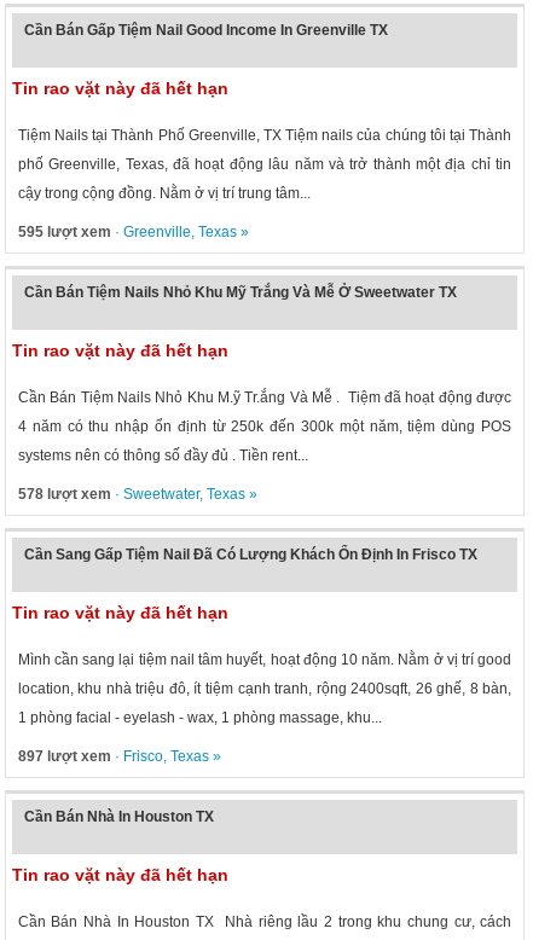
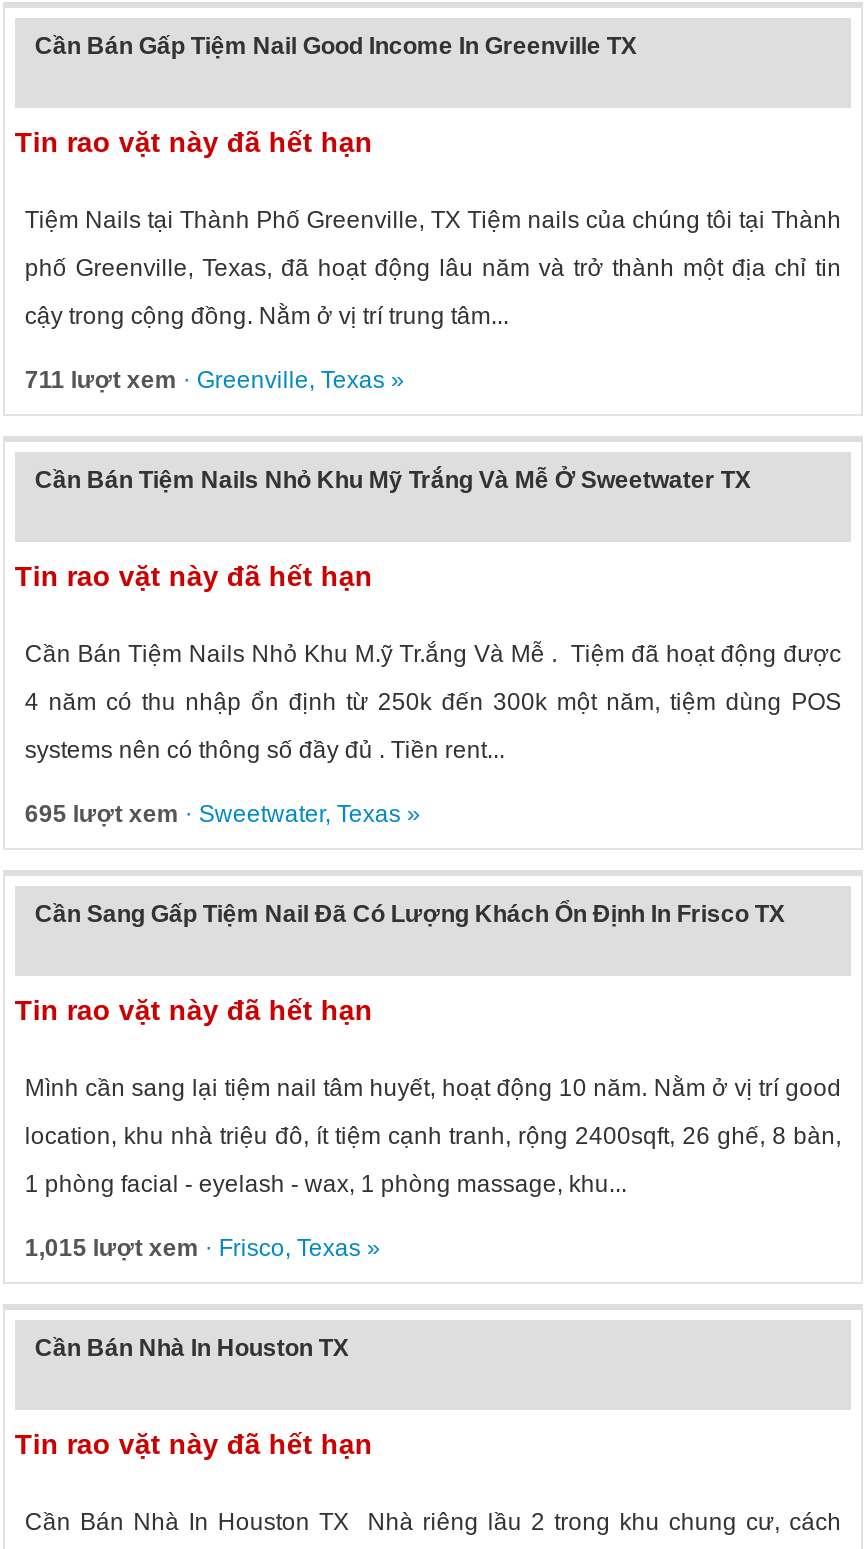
- 595 lượt xem · Greenville, Texas»
+ 711 lượt xem · Greenville, Texas»

- 578 lượt xem · Sweetwater, Texas»
+ 695 lượt xem · Sweetwater, Texas»

- 897 lượt xem · Frisco, Texas»
+ 1,015 lượt xem · Frisco, Texas»
